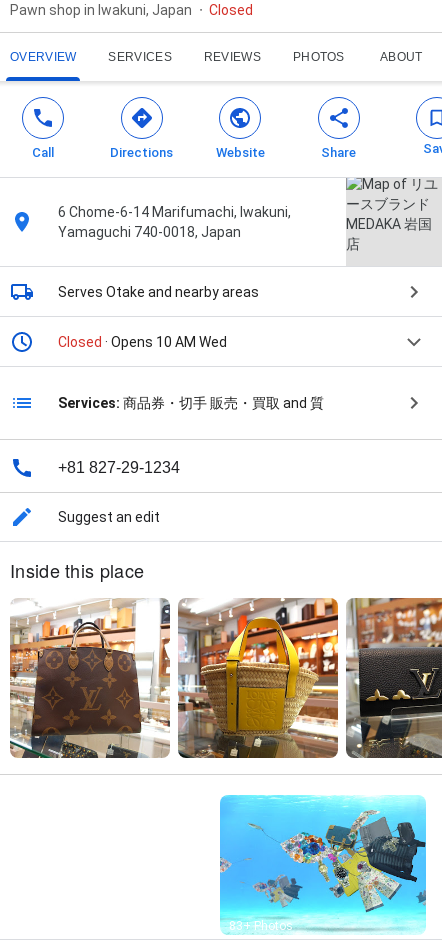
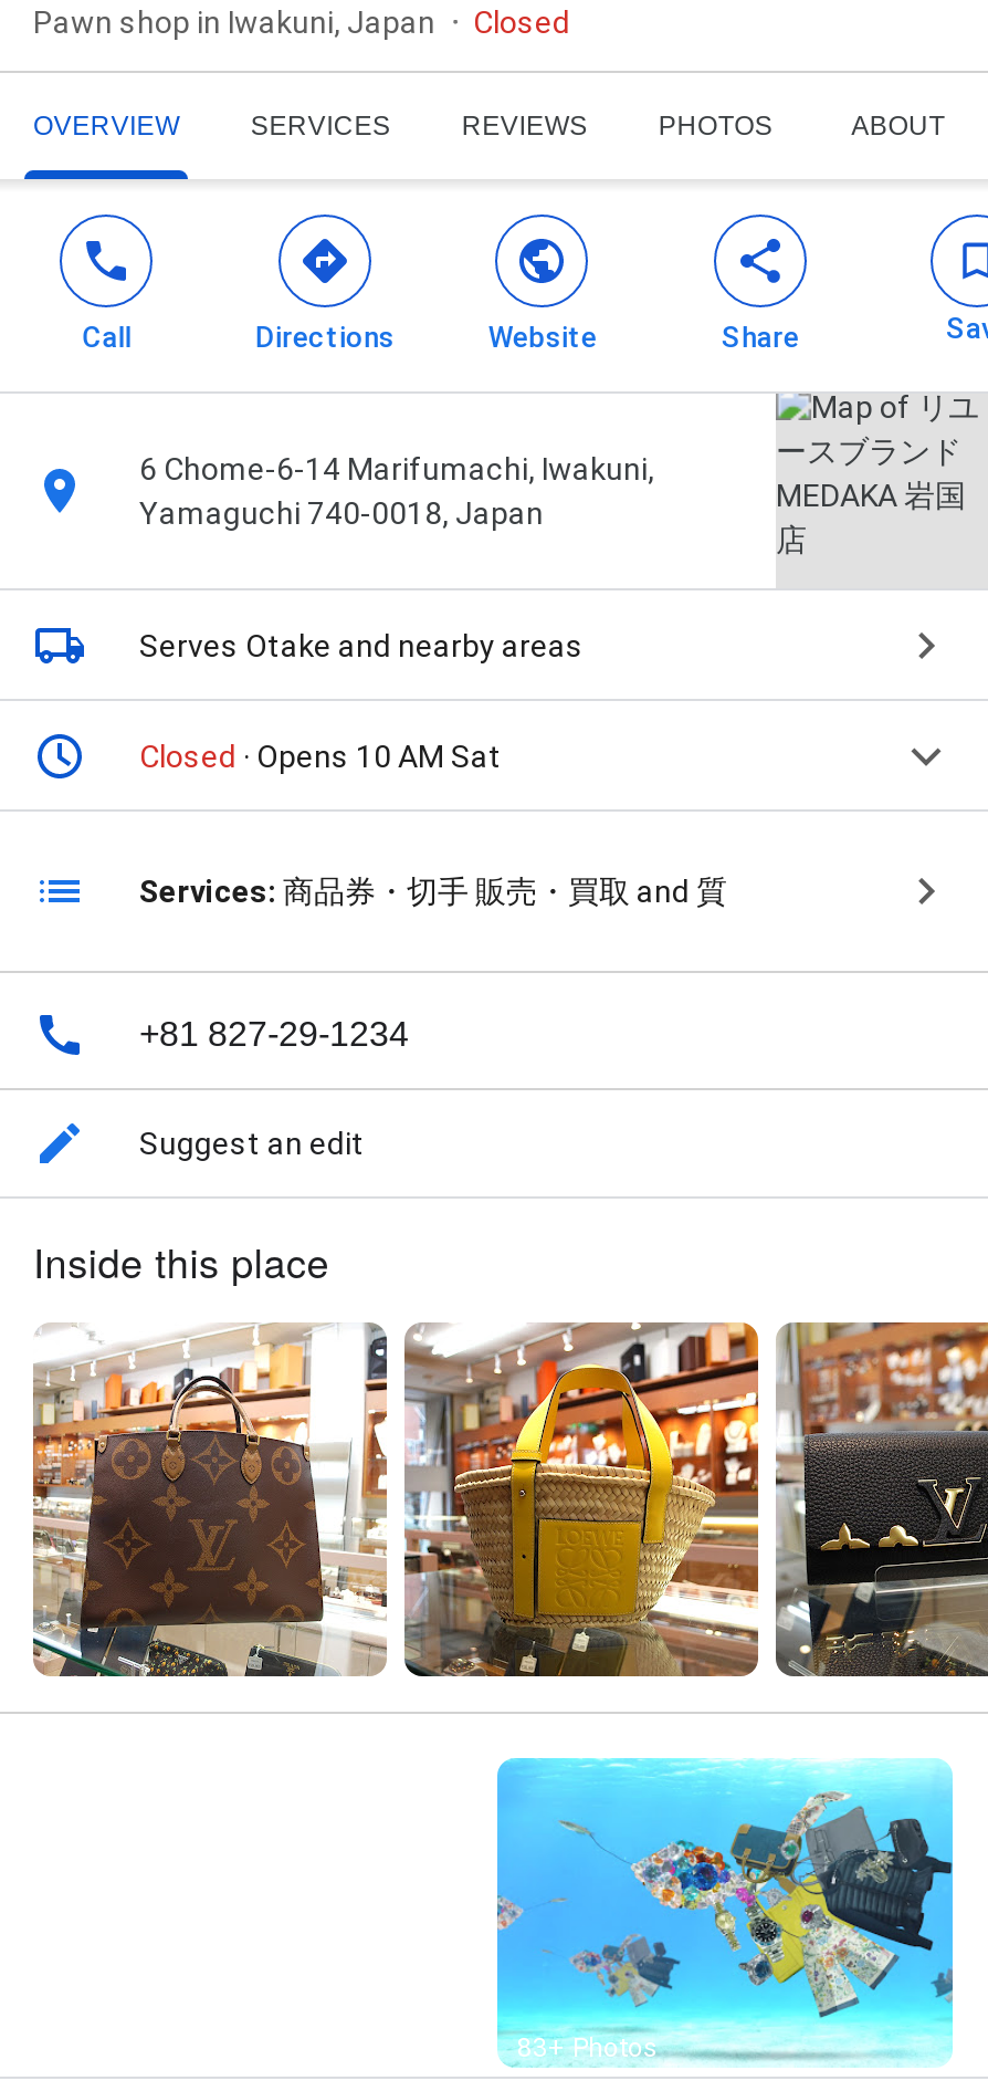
- Closed · Opens 10 AM Wed
+ Closed · Opens 10 AM Sat
